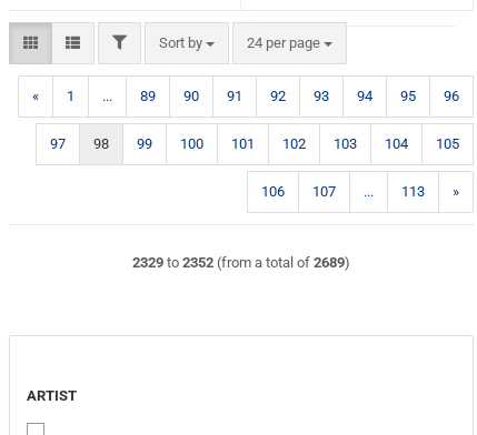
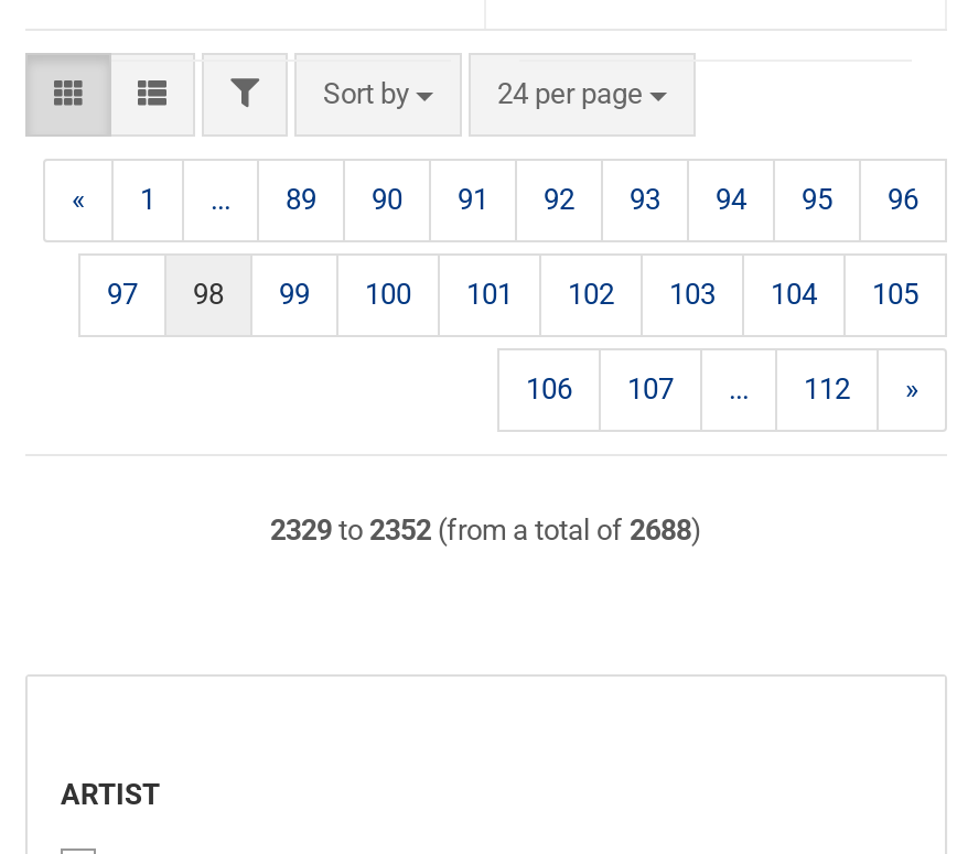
- 113
+ 112

- 2329 to 2352 (from a total of 2689)
+ 2329 to 2352 (from a total of 2688)
